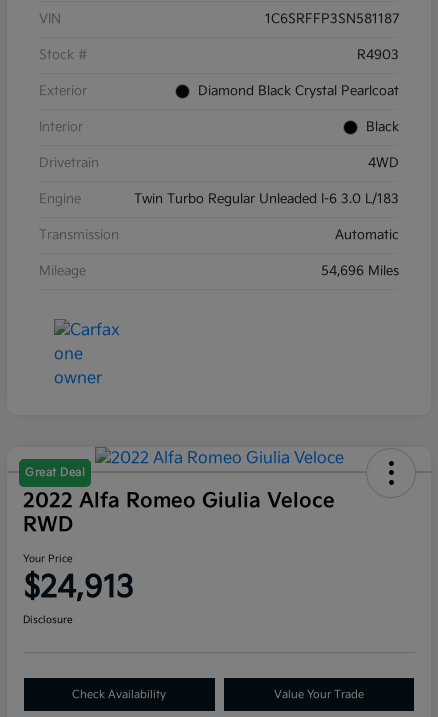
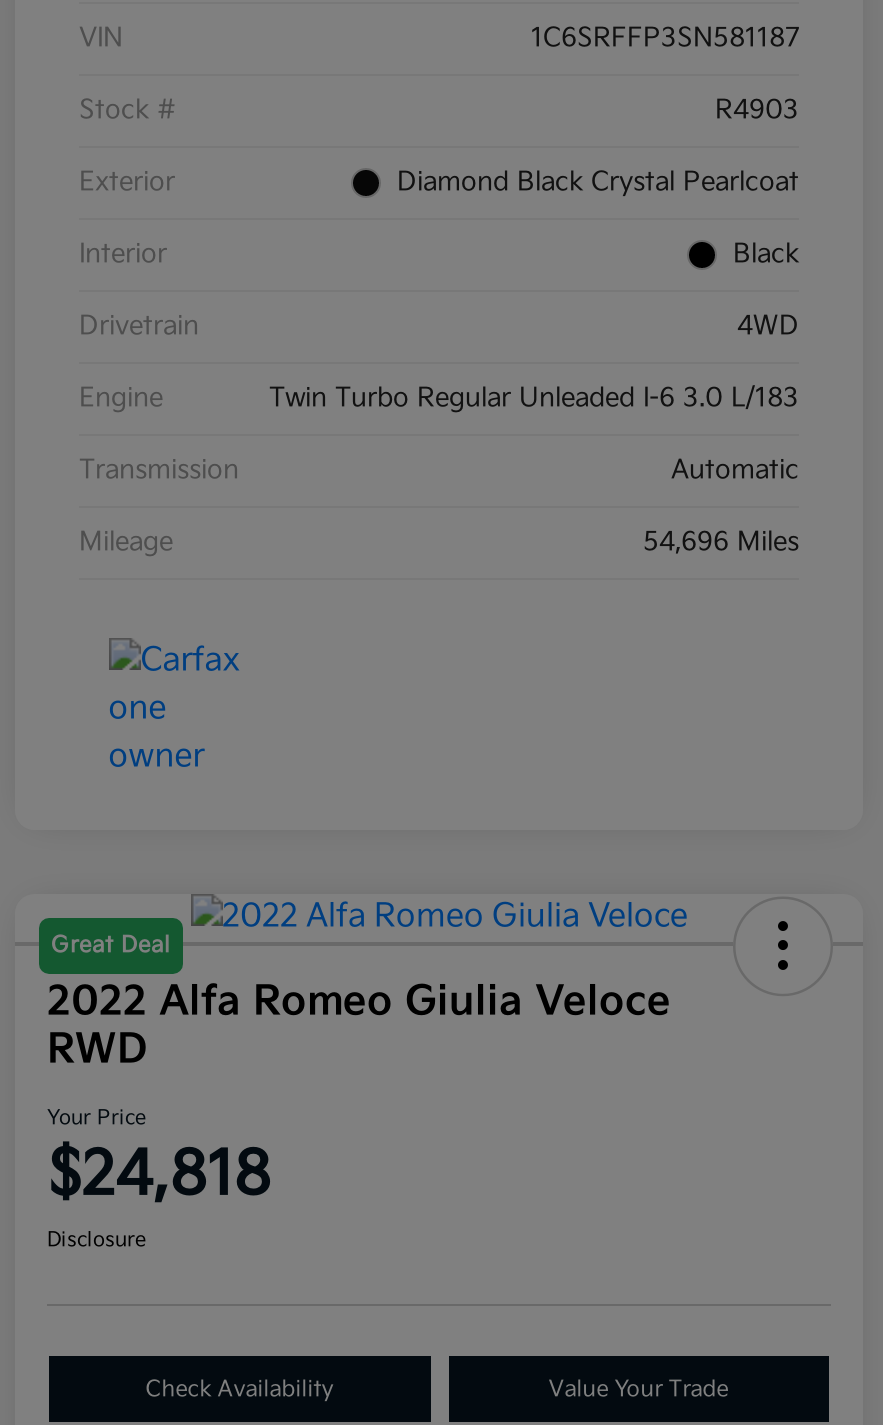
- $24,913
+ $24,818
